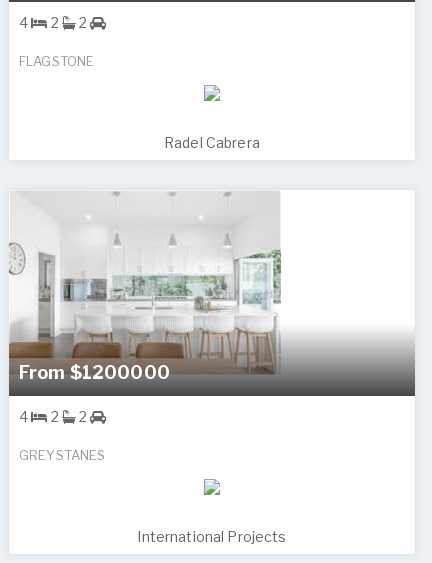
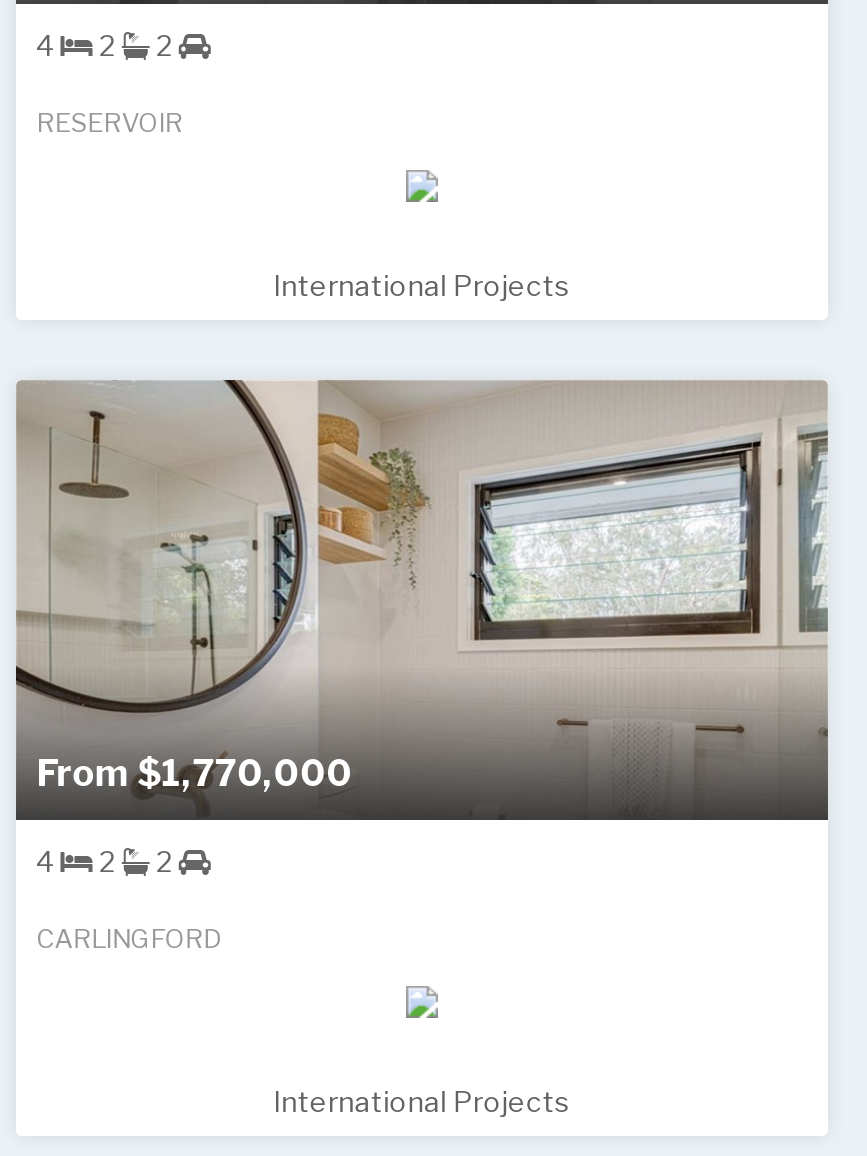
- FLAGSTONE
+ RESERVOIR

- Radel Cabrera
+ International Projects

- [image]
- From $1200000
+ [image]
+ From $1,770,000

- GREYSTANES
+ CARLINGFORD
